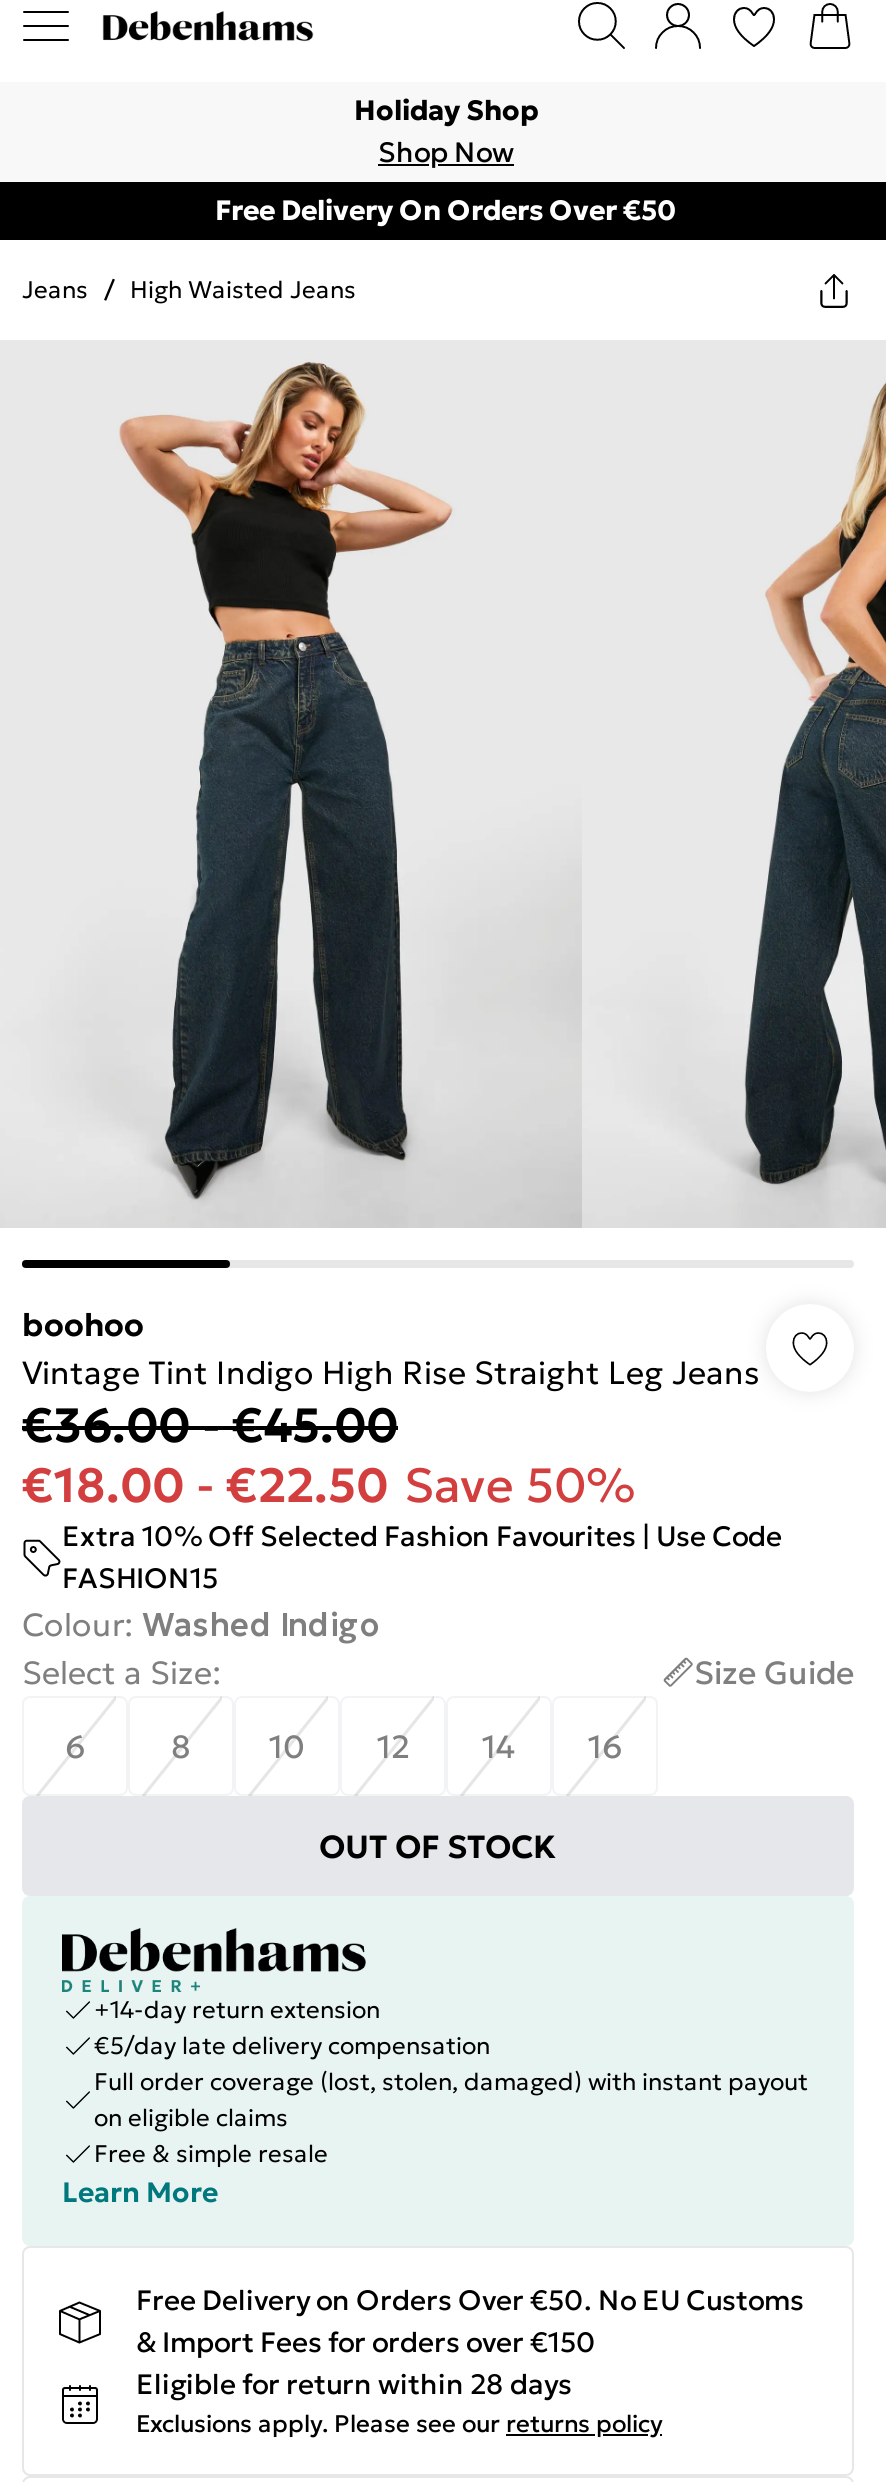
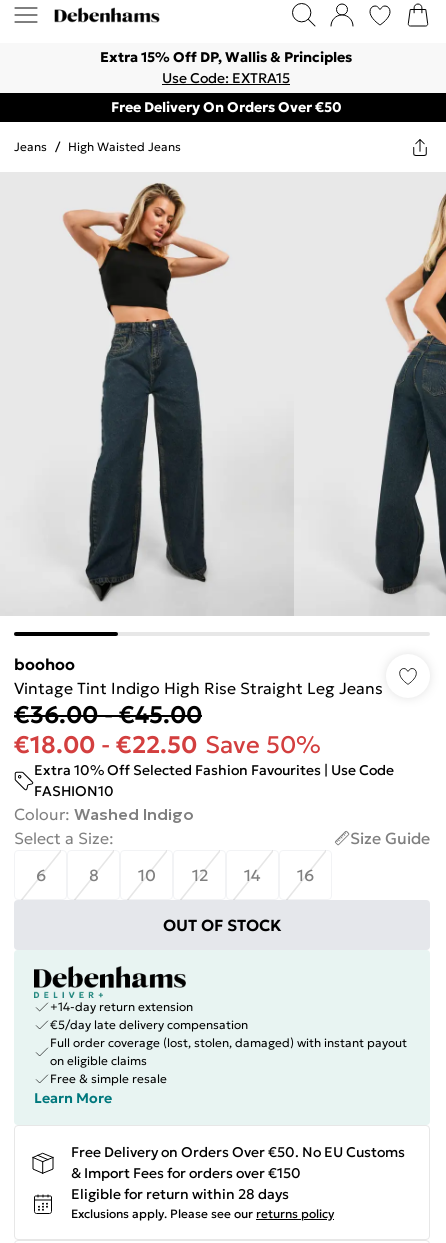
- Holiday Shop
- Shop Now
+ Extra 15% Off DP, Wallis & Principles
+ Use Code: EXTRA15

- FASHION15
+ FASHION10
